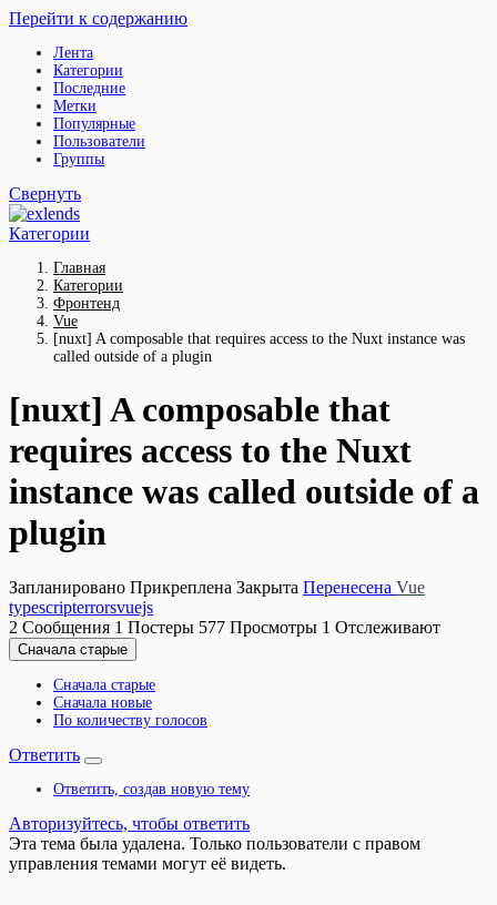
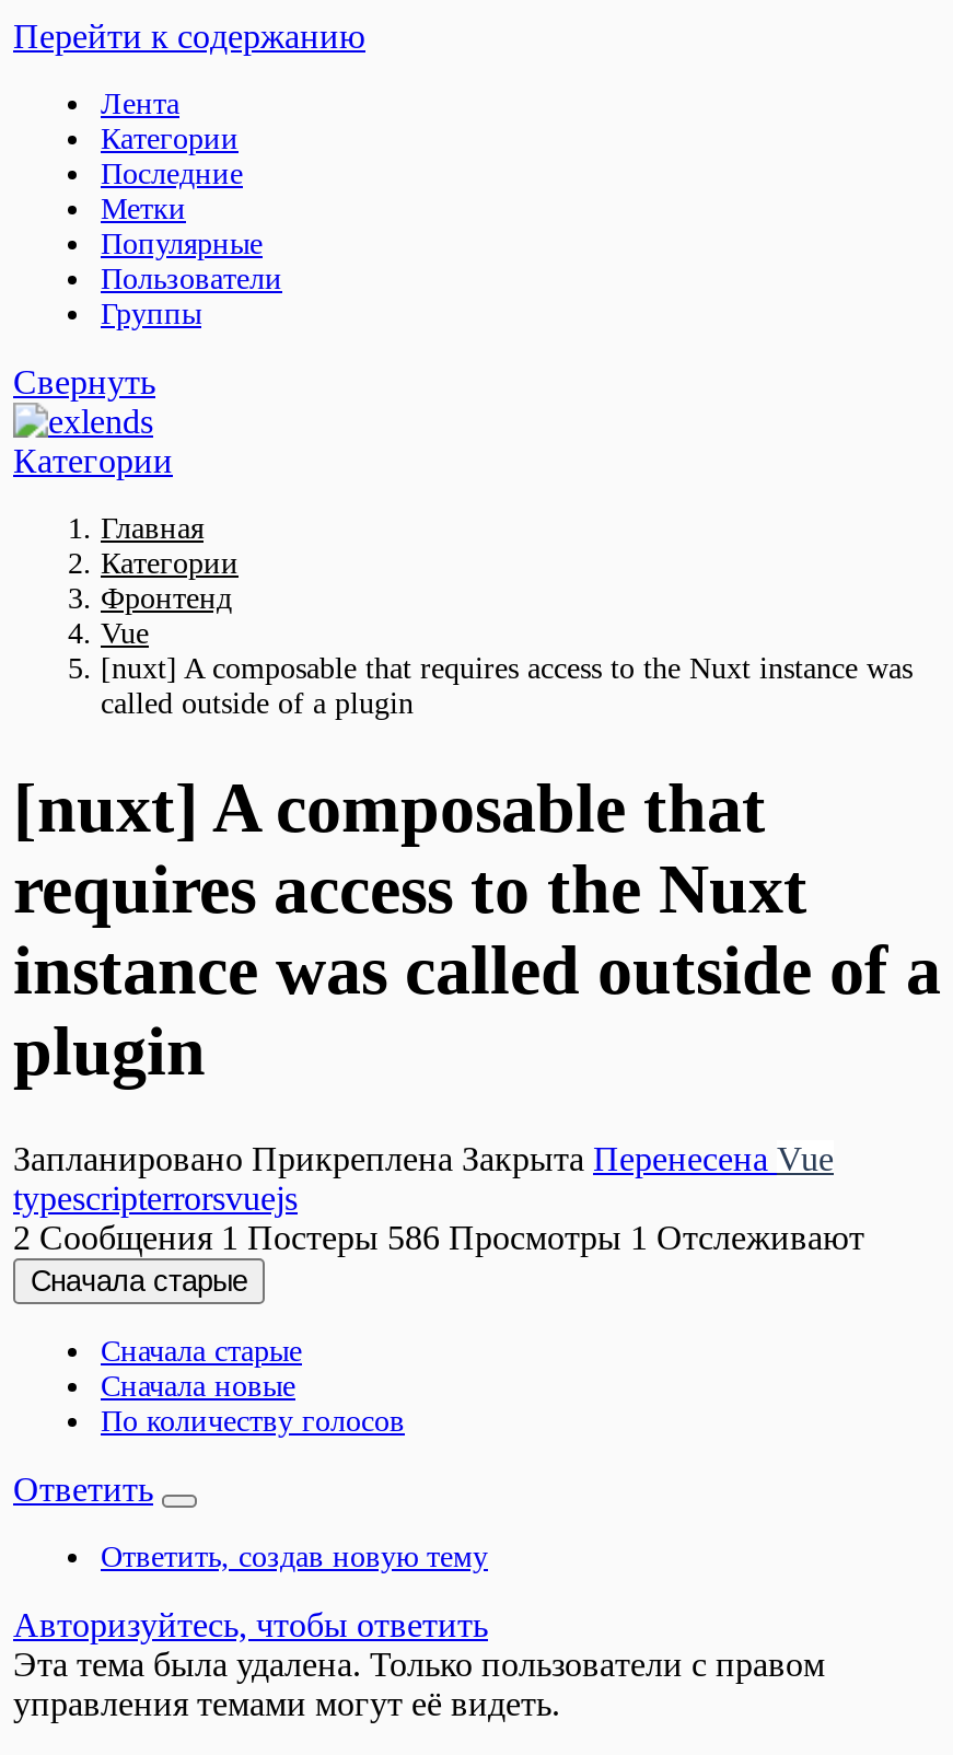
- 2 Сообщения 1 Постеры 577 Просмотры 1 Отслеживают
+ 2 Сообщения 1 Постеры 586 Просмотры 1 Отслеживают
